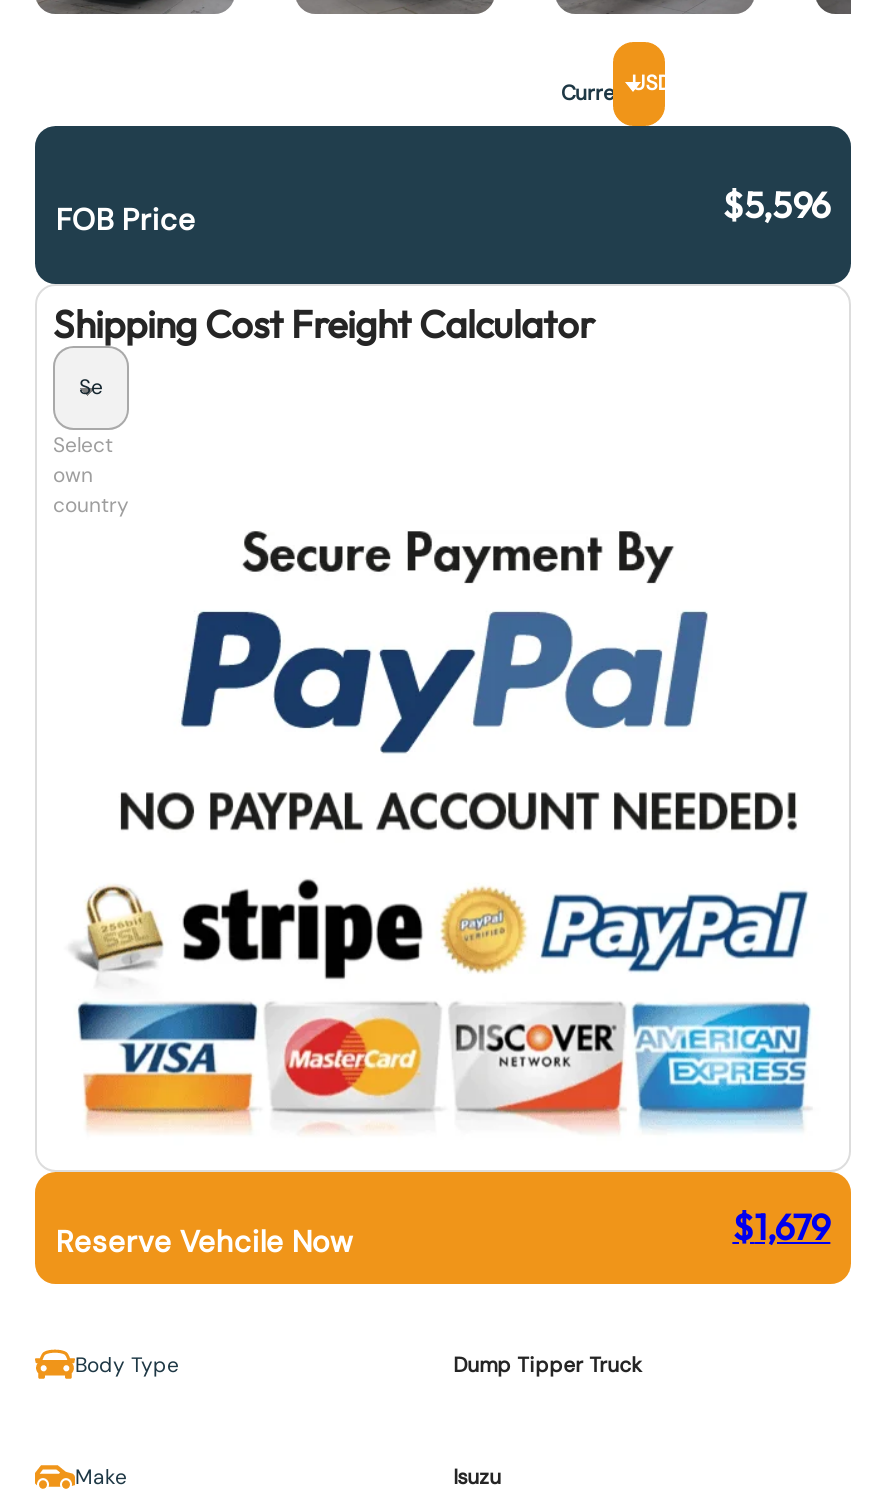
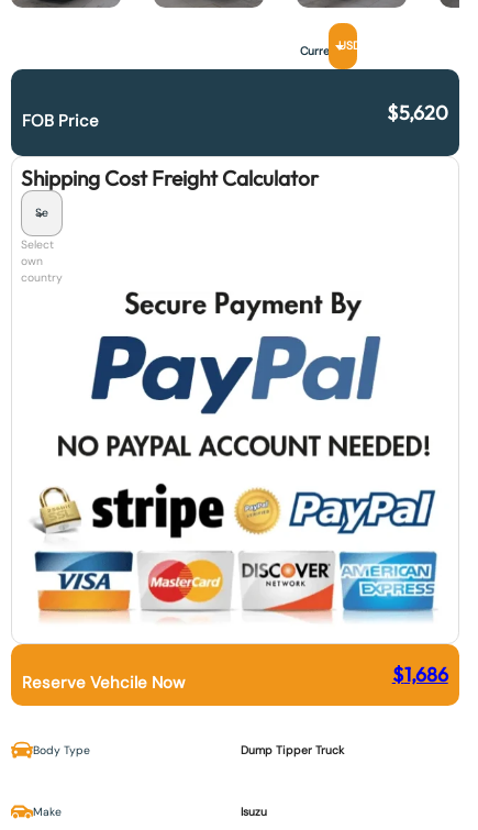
- $5,596
+ $5,620

- $1,679
+ $1,686
